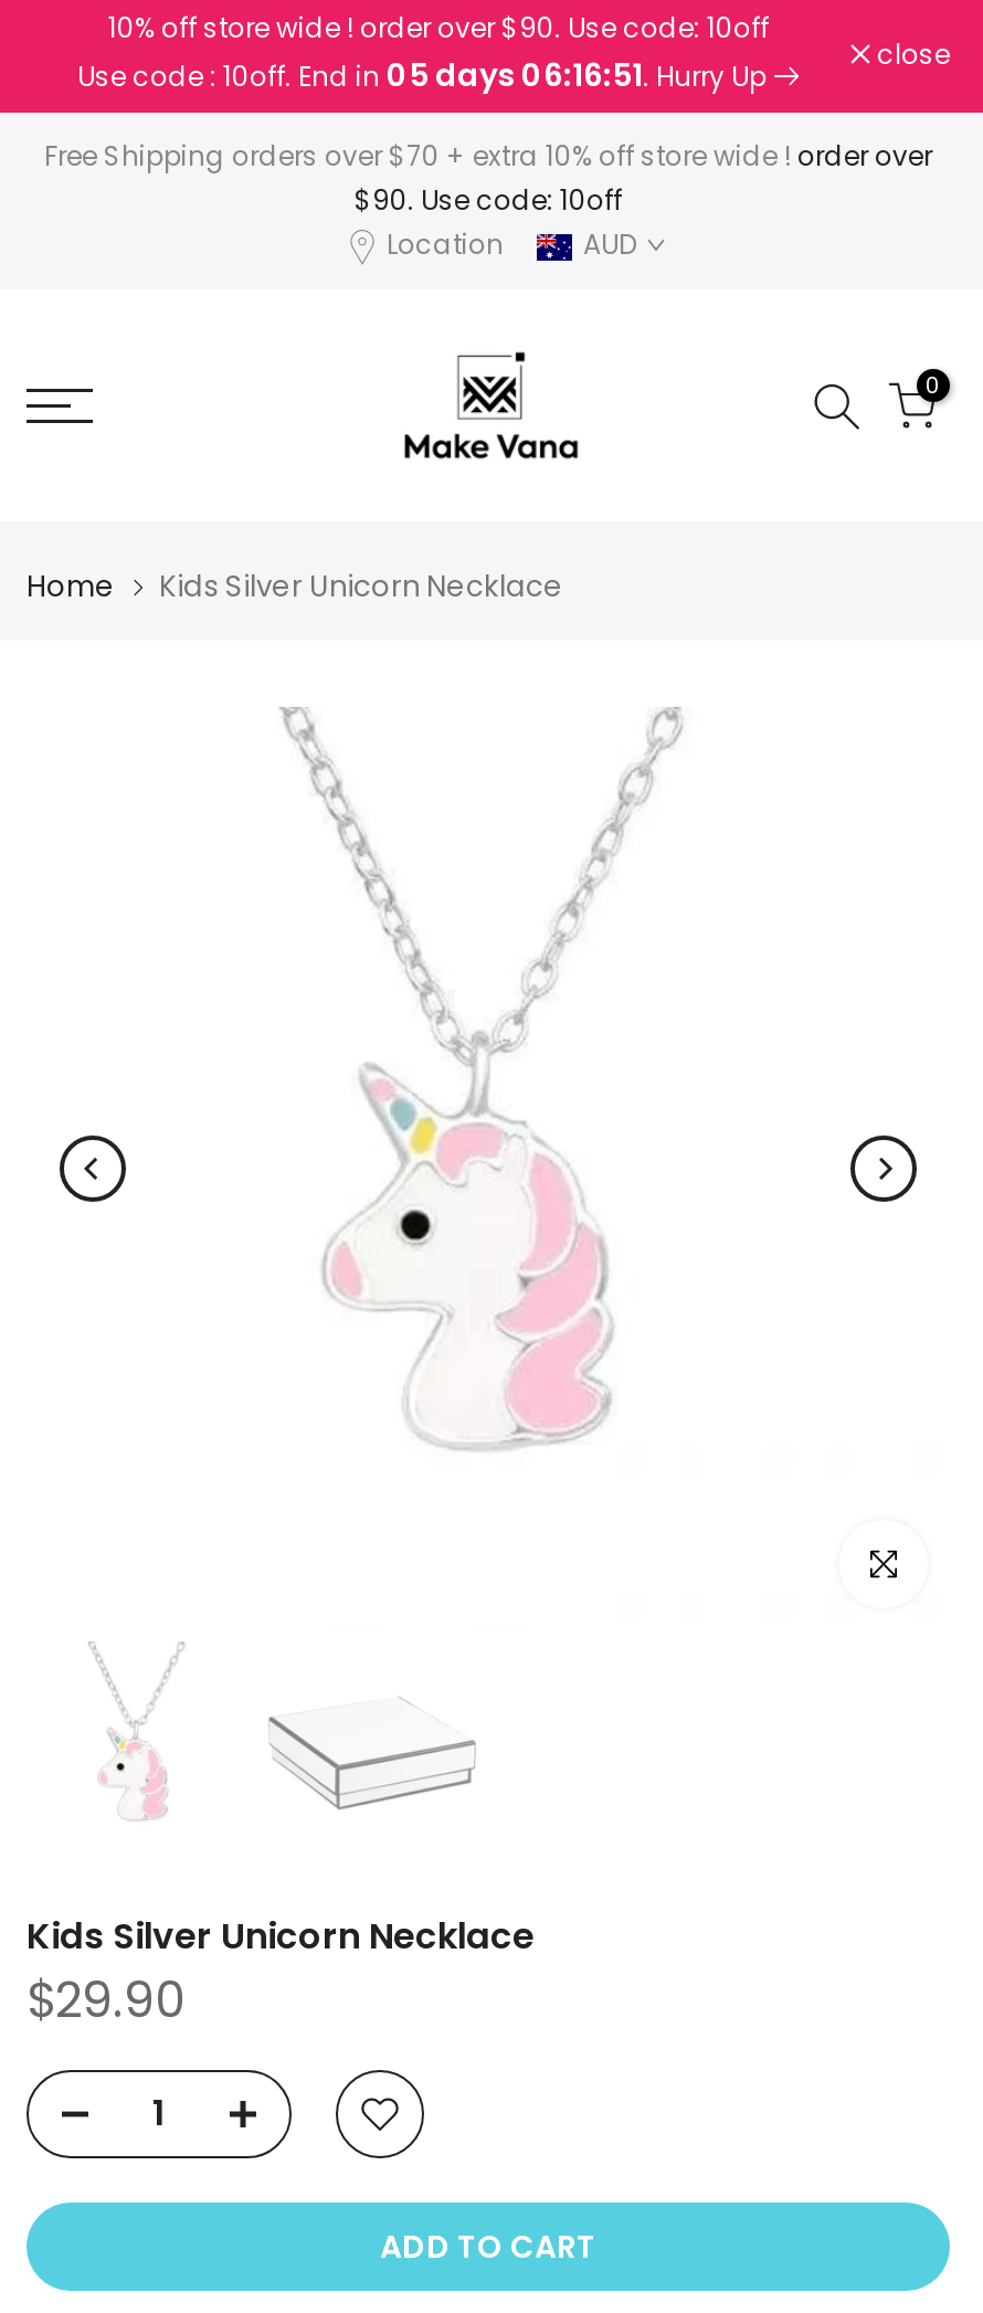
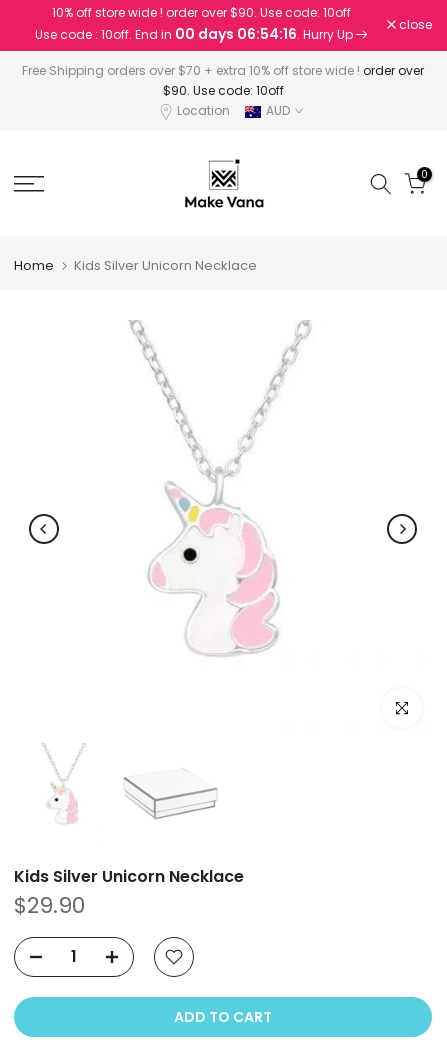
- Use code : 10off. End in 05 days 06:16:51. Hurry Up
+ Use code : 10off. End in 00 days 06:54:16. Hurry Up
